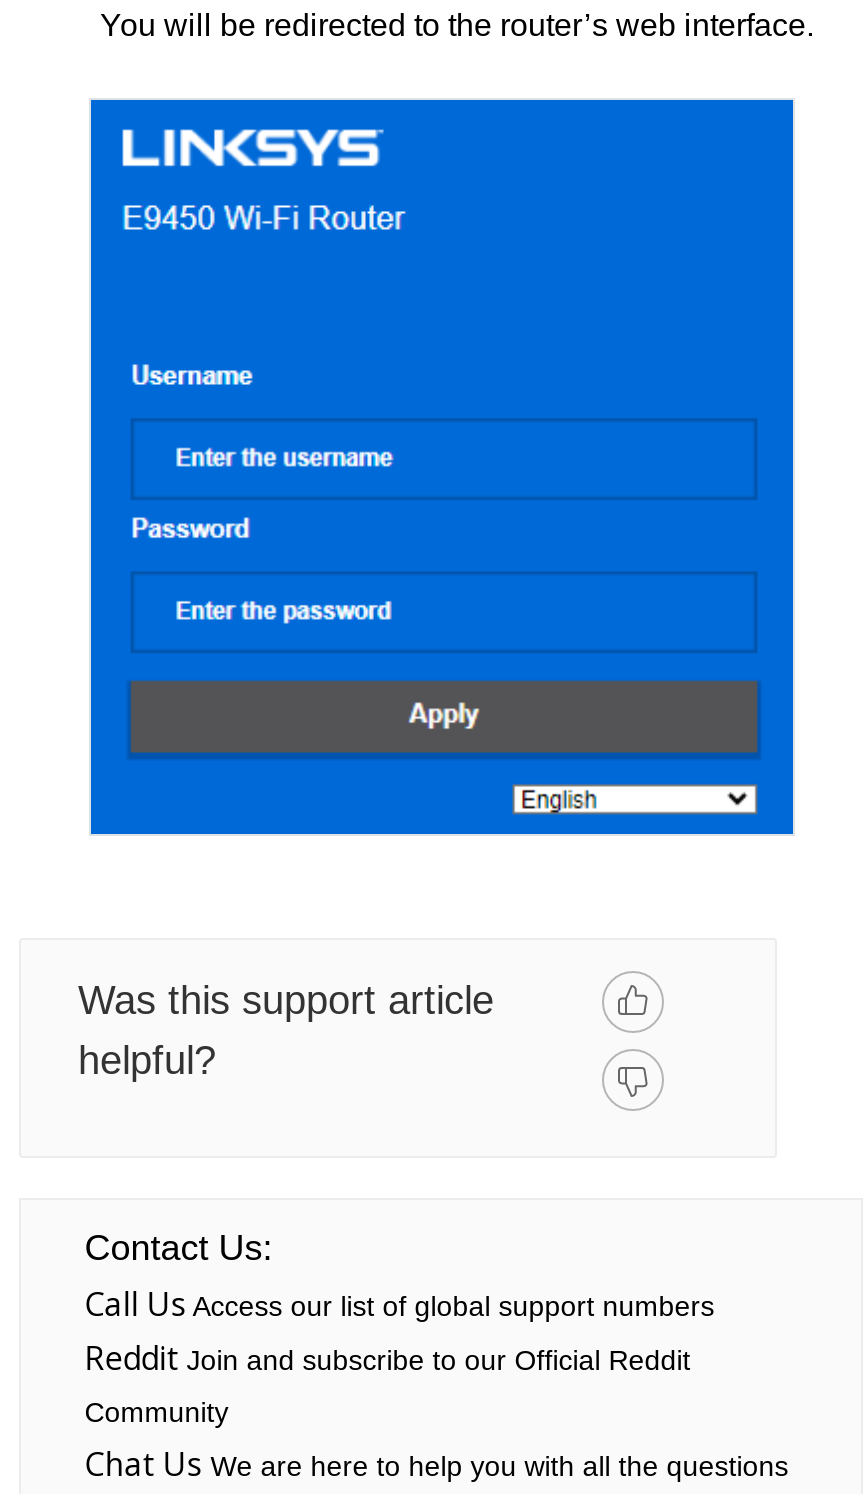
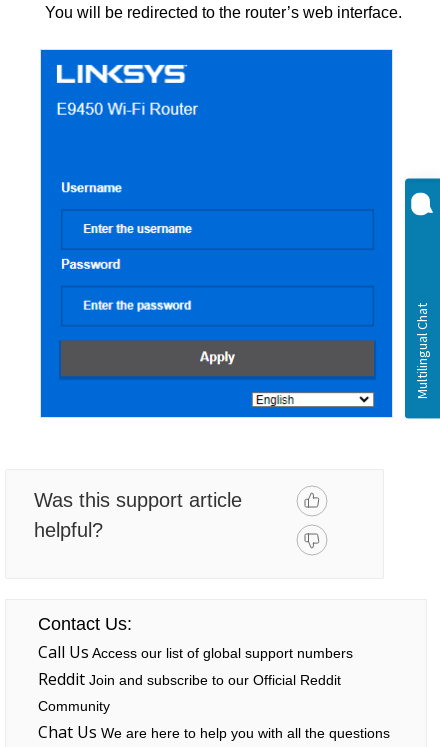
+ [image]
